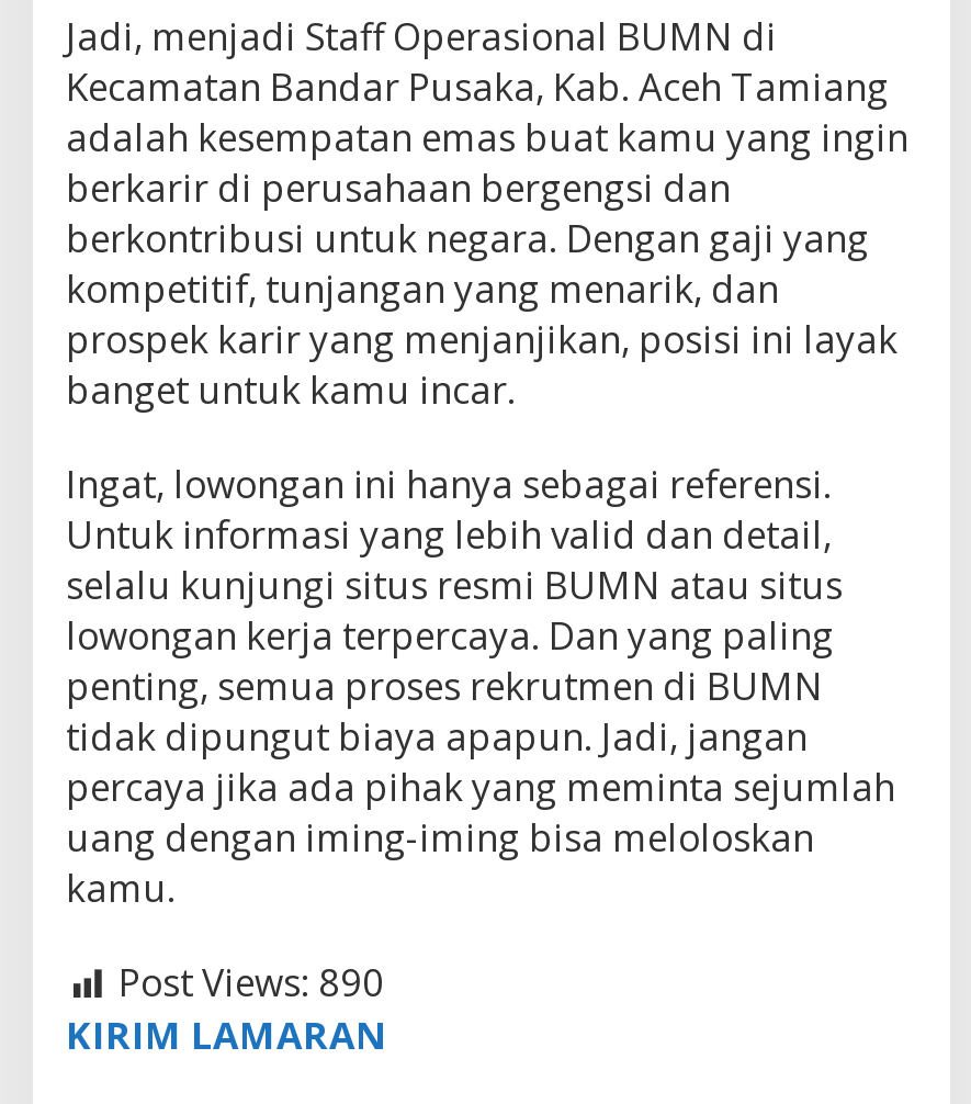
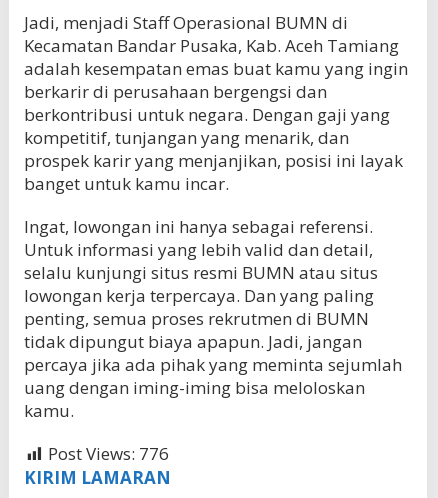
- Post Views: 890
+ Post Views: 776
